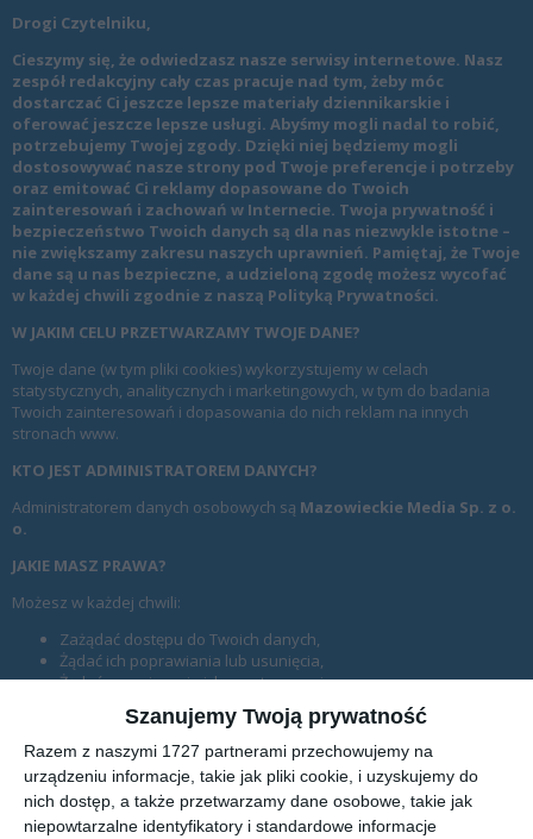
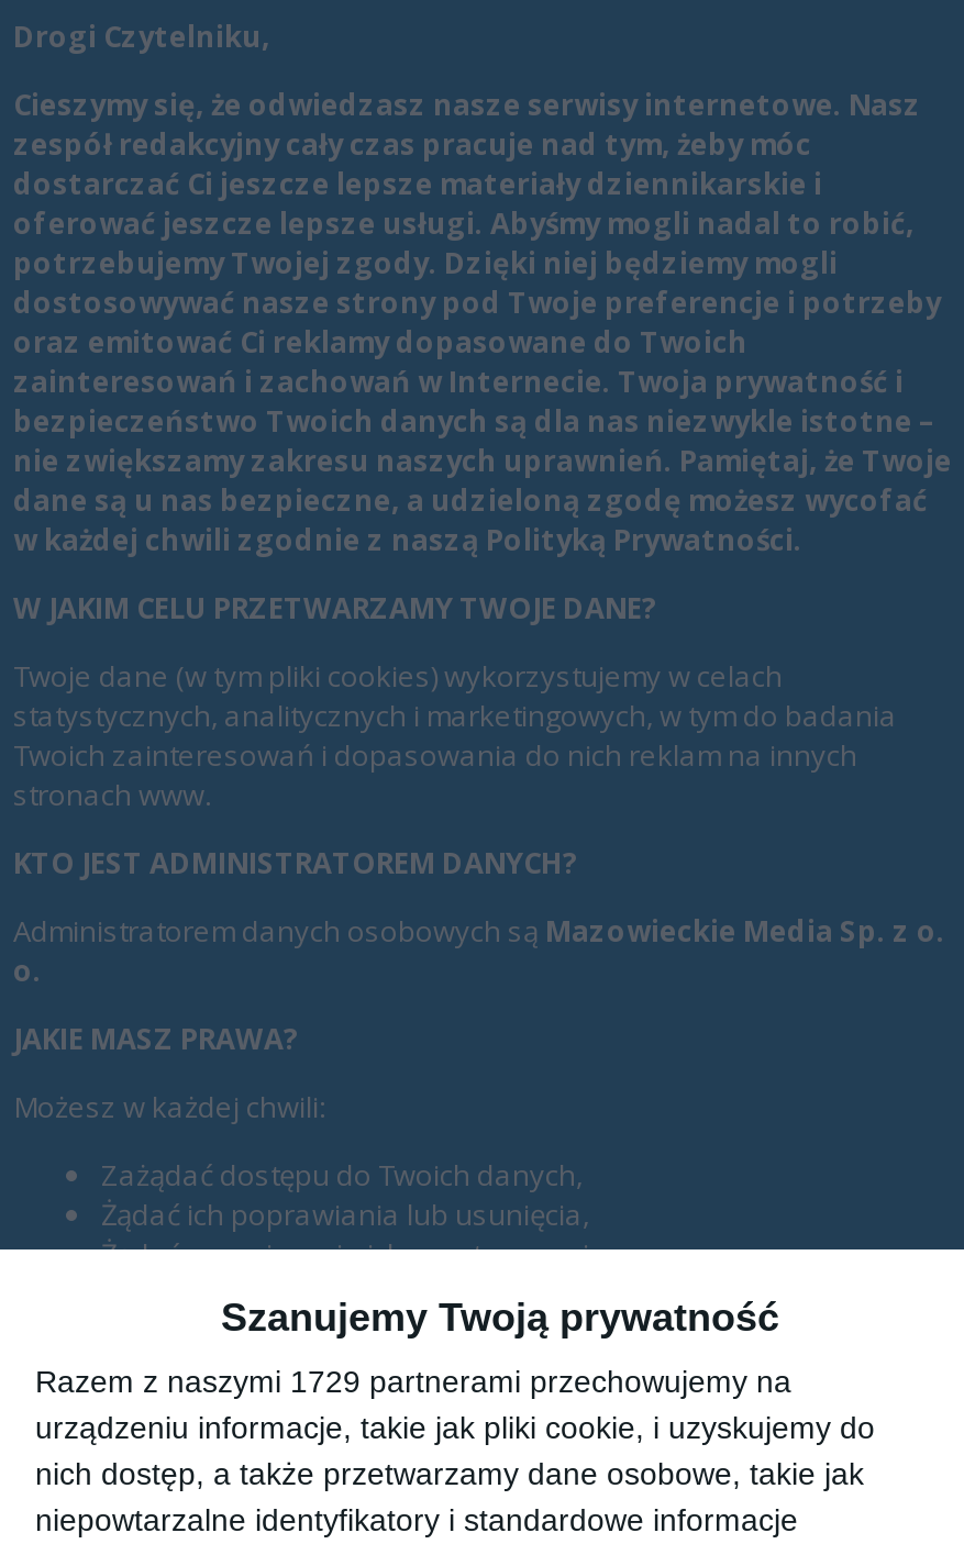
- Razem z naszymi 1727 partnerami przechowujemy na
+ Razem z naszymi 1729 partnerami przechowujemy na
